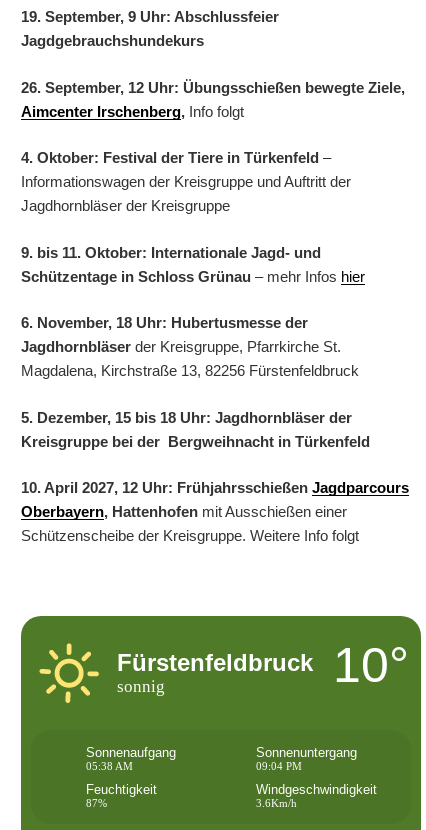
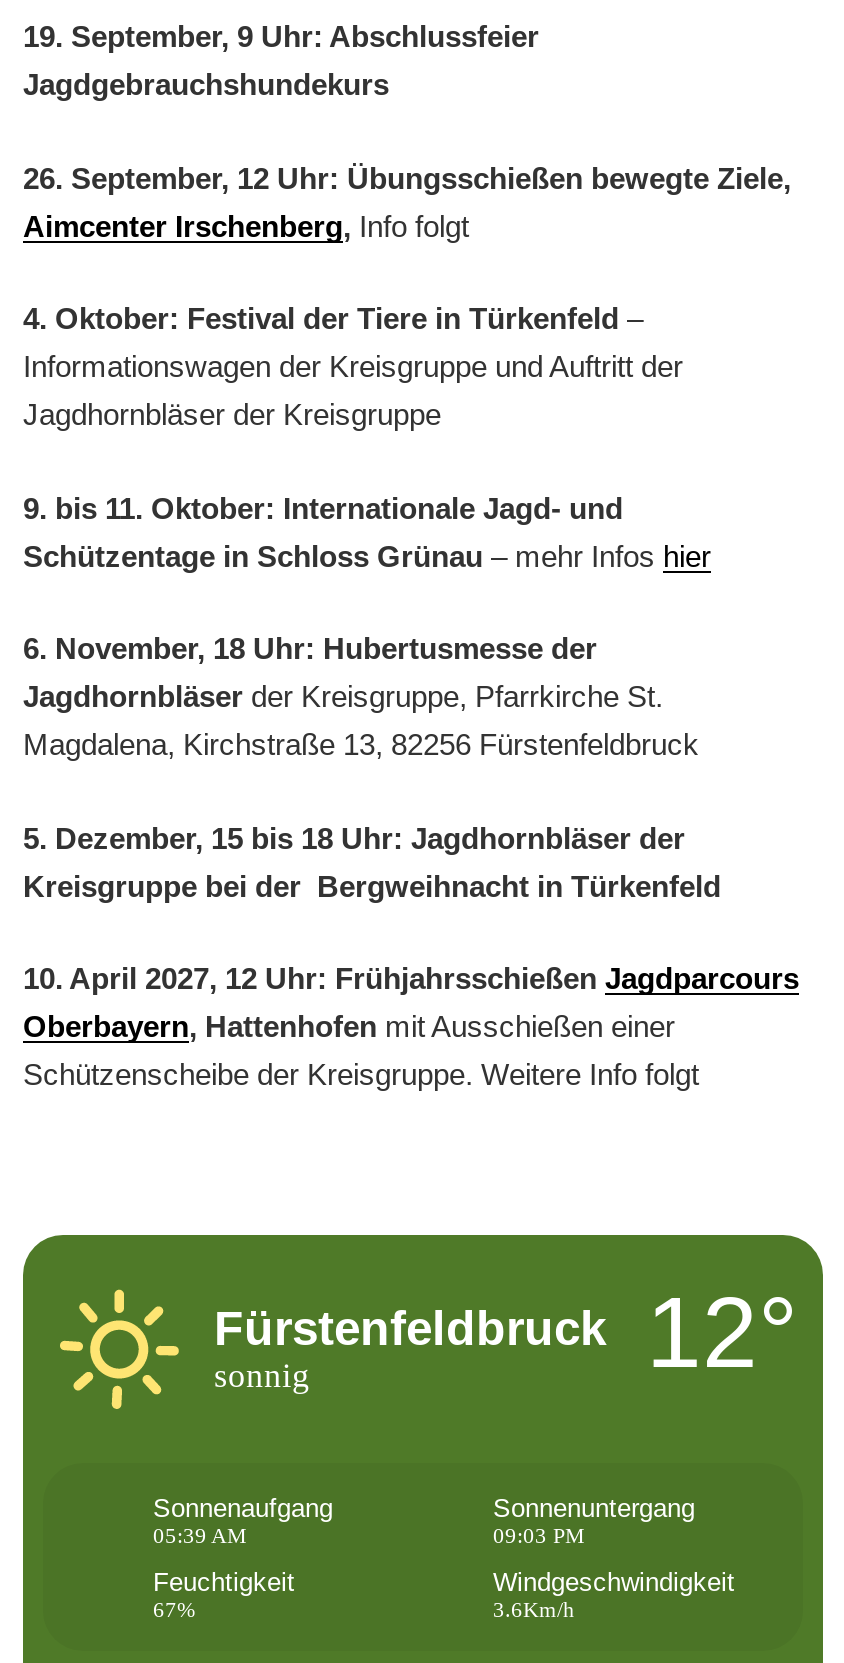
- Fürstenfeldbruck 10°
+ Fürstenfeldbruck 12°

- 05:38 AM
+ 05:39 AM

- 09:04 PM
+ 09:03 PM

- 87%
+ 67%
